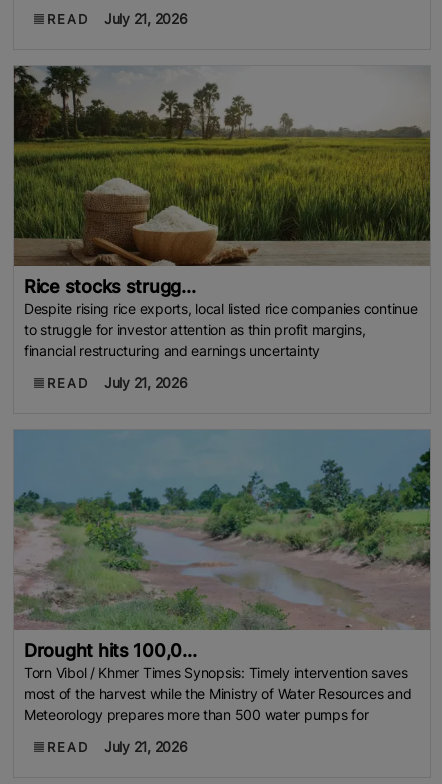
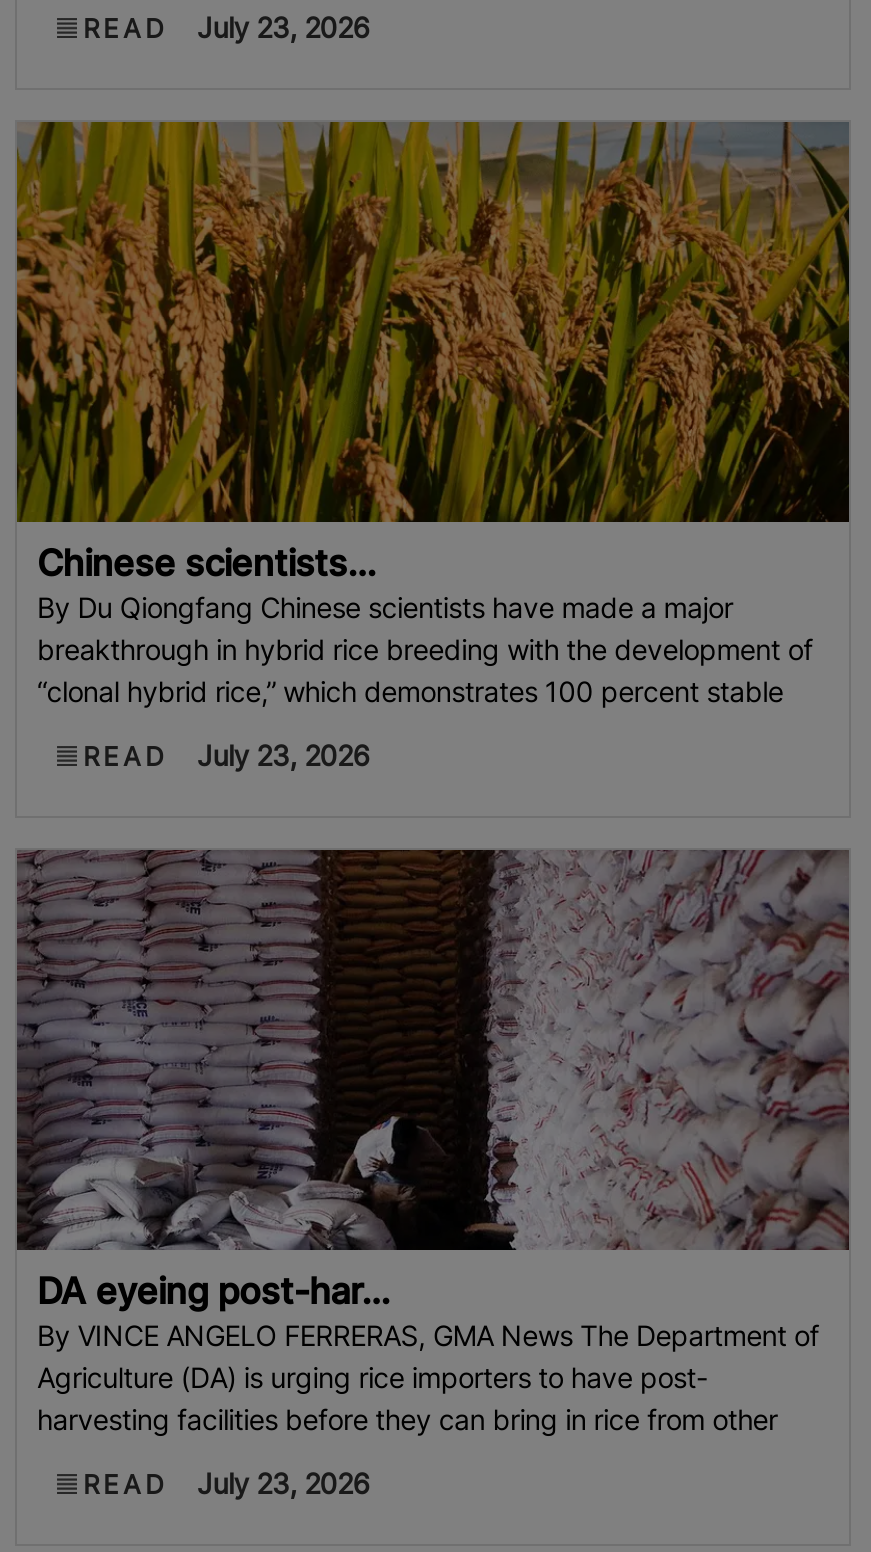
- READ July 21, 2026
+ READ July 23, 2026

- [image]
- Rice stocks strugg...
- Despite rising rice exports, local listed rice companies continue
- to struggle for investor attention as thin profit margins,
- financial restructuring and earnings uncertainty
+ [image]
+ Chinese scientists...
+ By Du Qiongfang Chinese scientists have made a major
+ breakthrough in hybrid rice breeding with the development of
+ “clonal hybrid rice,” which demonstrates 100 percent stable

- READ July 21, 2026
+ READ July 23, 2026

- [image]
- Drought hits 100,0...
- Torn Vibol / Khmer Times Synopsis: Timely intervention saves
- most of the harvest while the Ministry of Water Resources and
- Meteorology prepares more than 500 water pumps for
+ [image]
+ DA eyeing post-har...
+ By VINCE ANGELO FERRERAS, GMA News The Department of
+ Agriculture (DA) is urging rice importers to have post-
+ harvesting facilities before they can bring in rice from other

- READ July 21, 2026
+ READ July 23, 2026
